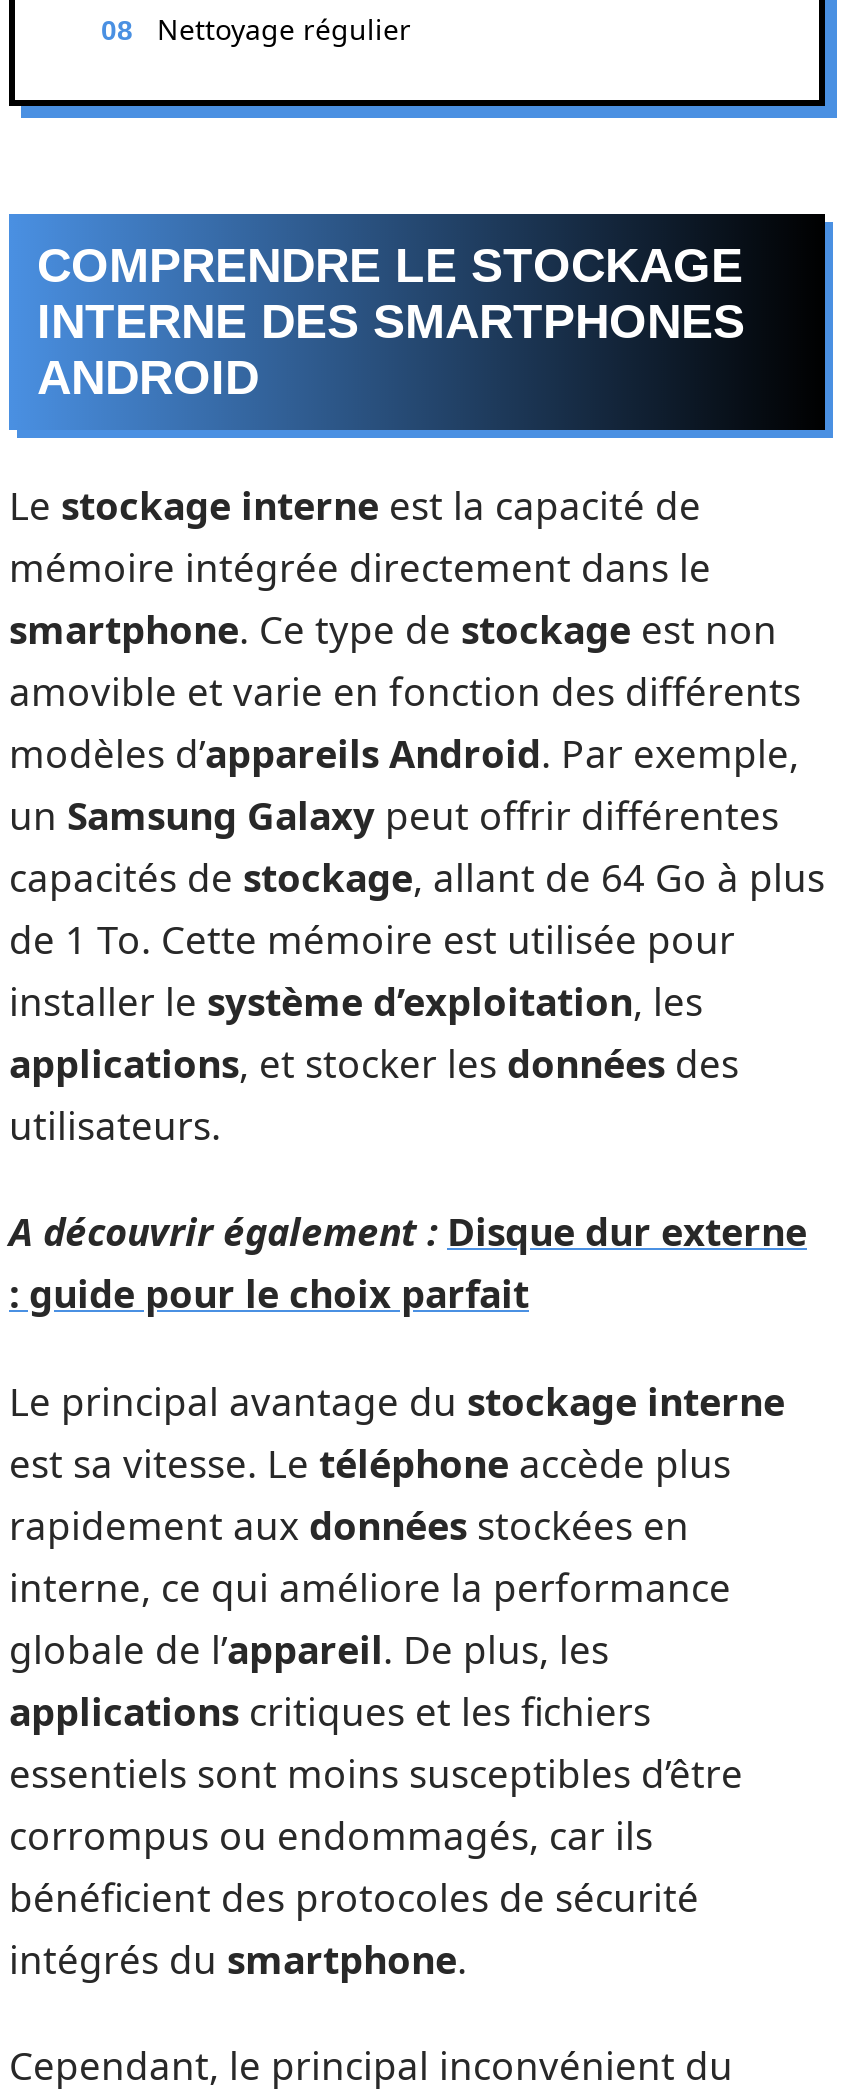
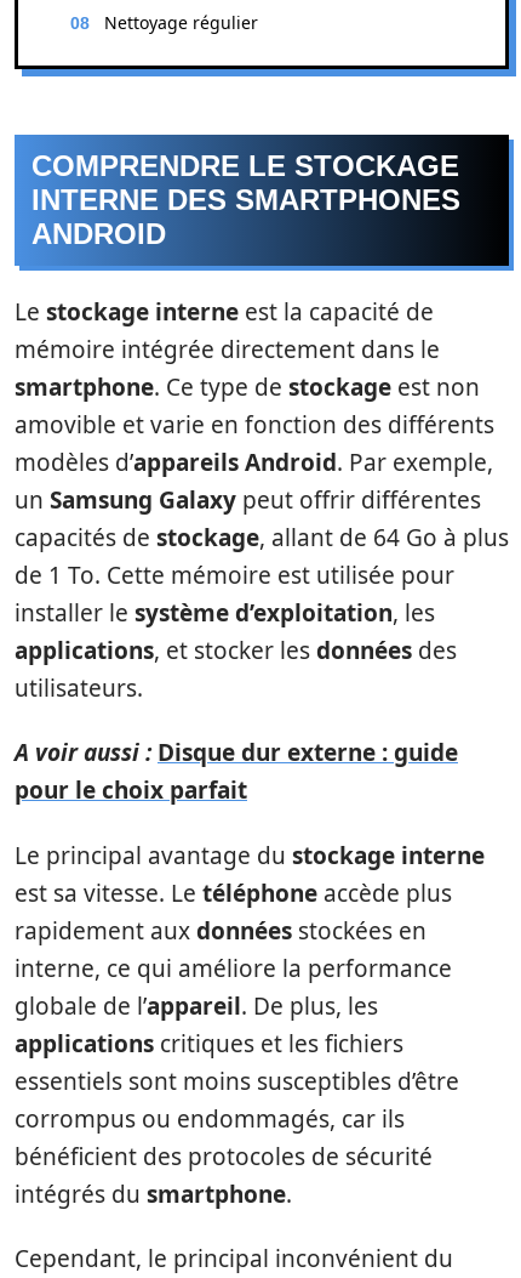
- A découvrir également : Disque dur externe
- : guide pour le choix parfait
+ A voir aussi : Disque dur externe : guide
+ pour le choix parfait
